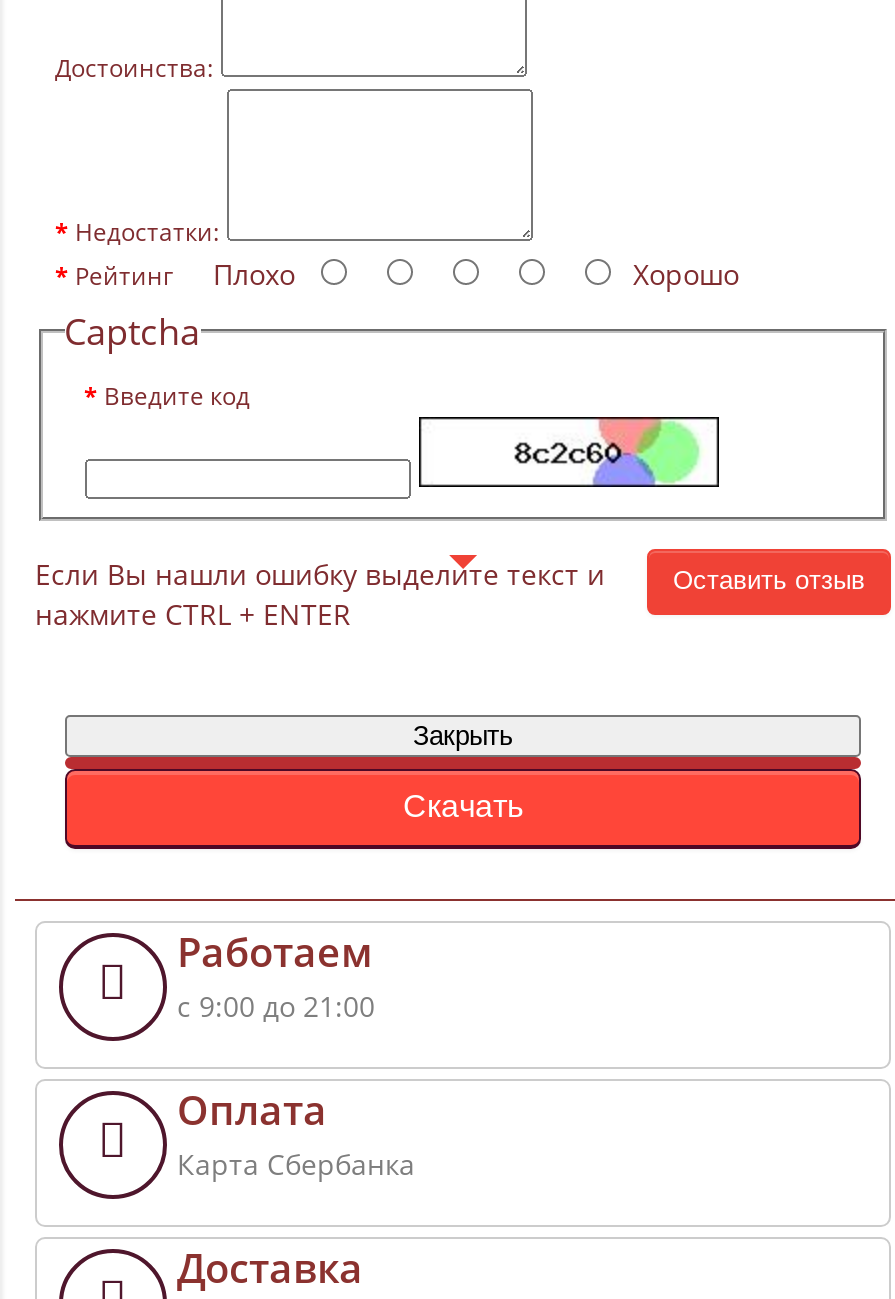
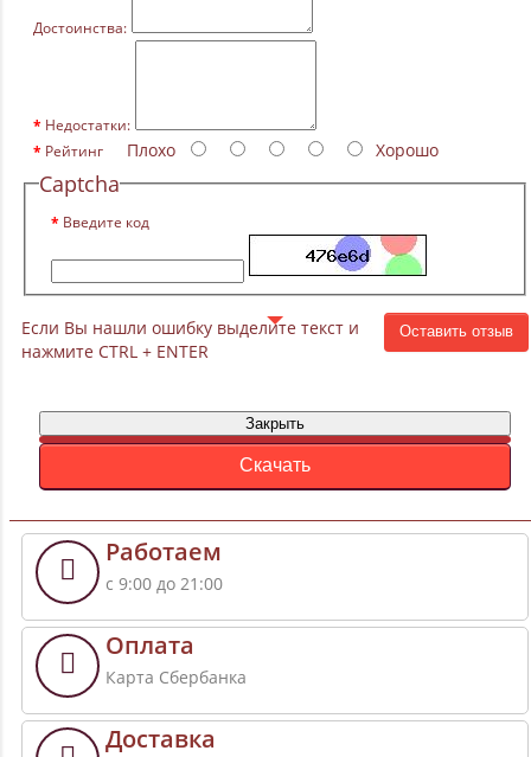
- [image]
+ [image]
